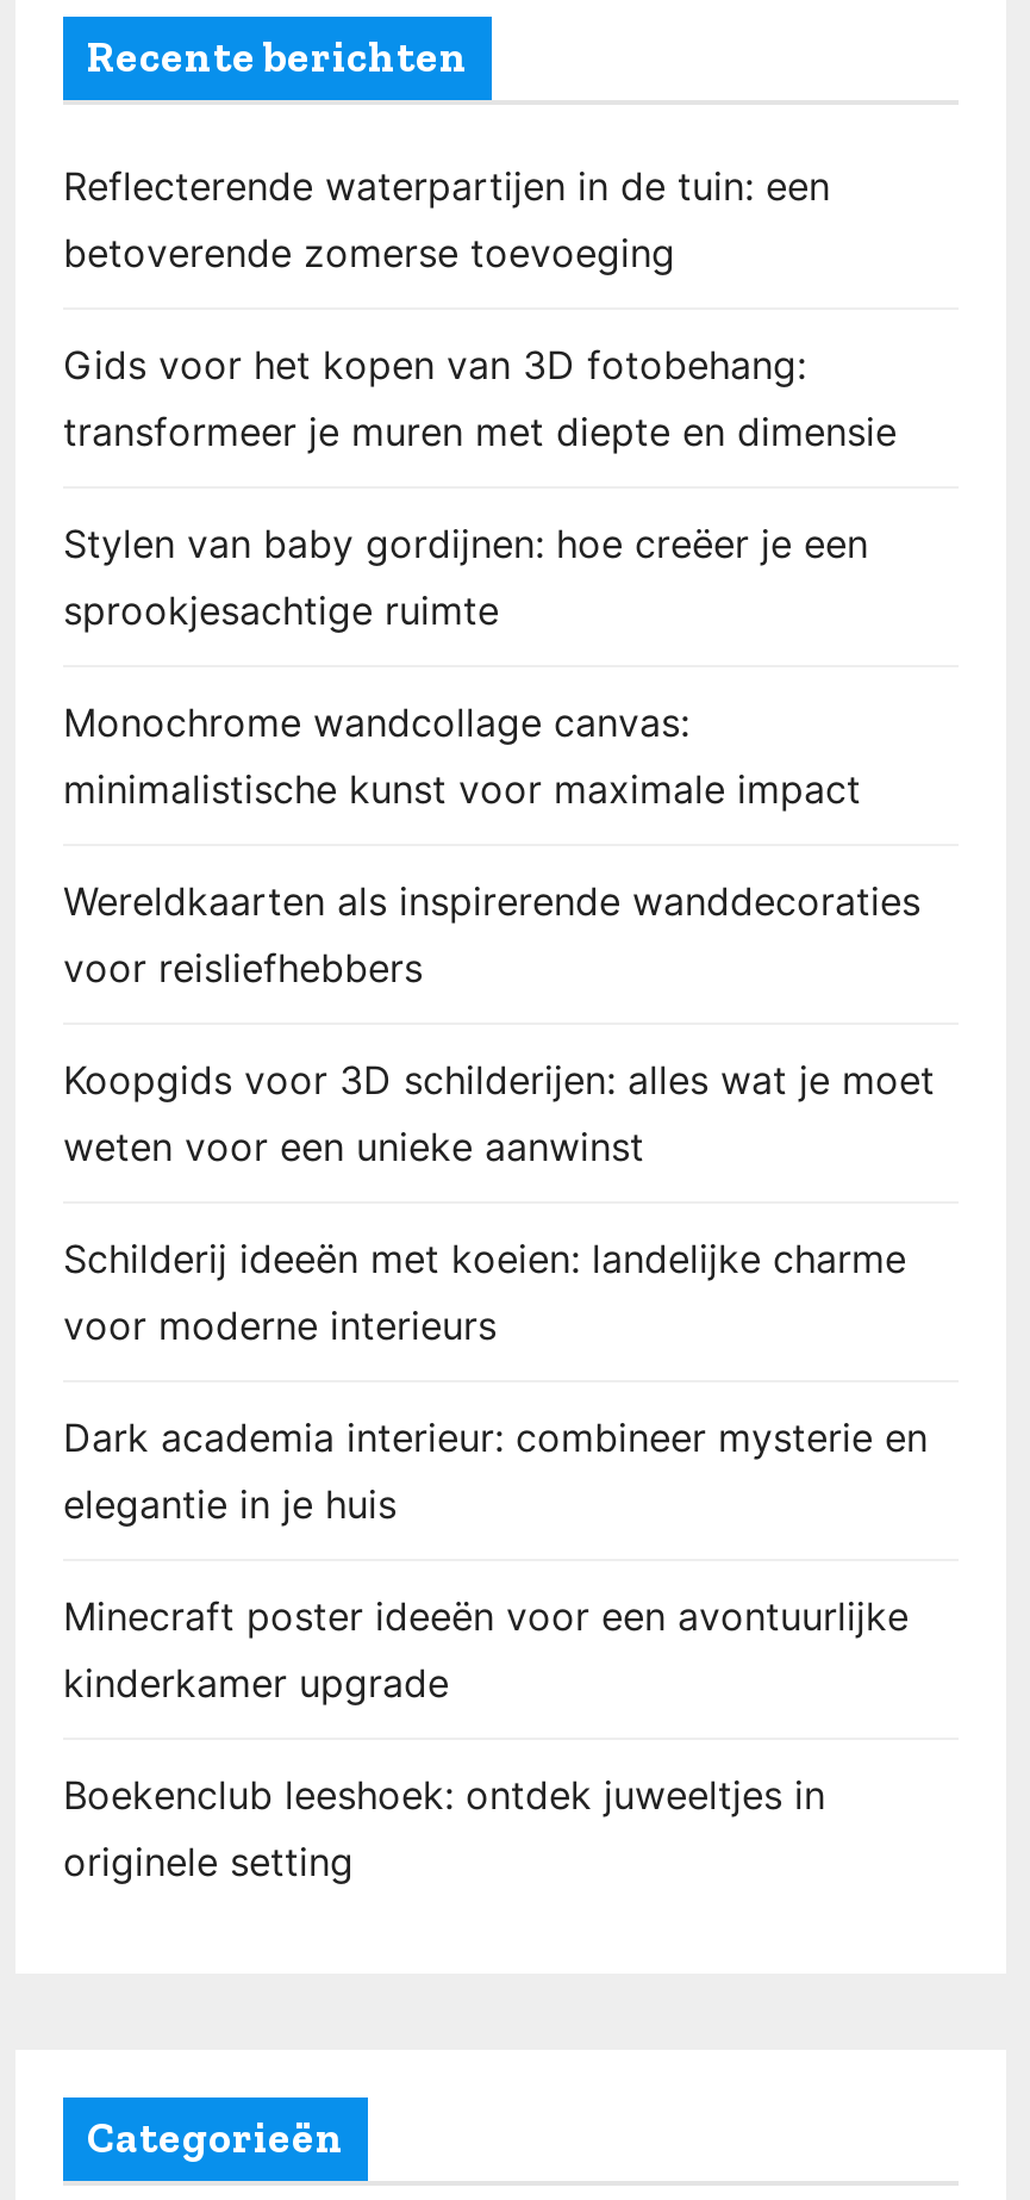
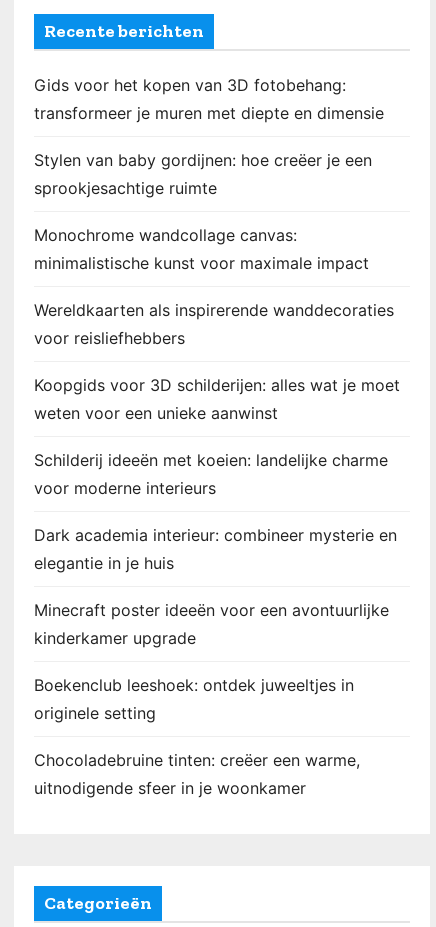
- Reflecterende waterpartijen in de tuin: een
- betoverende zomerse toevoeging

moved up: Gids voor het kopen van 3D fotobehang: | transformeer je muren met diepte en dimensie | Stylen van baby gordijnen: hoe creëer je een | ... | Boekenclub leeshoek: ontdek juweeltjes in | originele setting

+ Chocoladebruine tinten: creëer een warme,
+ uitnodigende sfeer in je woonkamer
